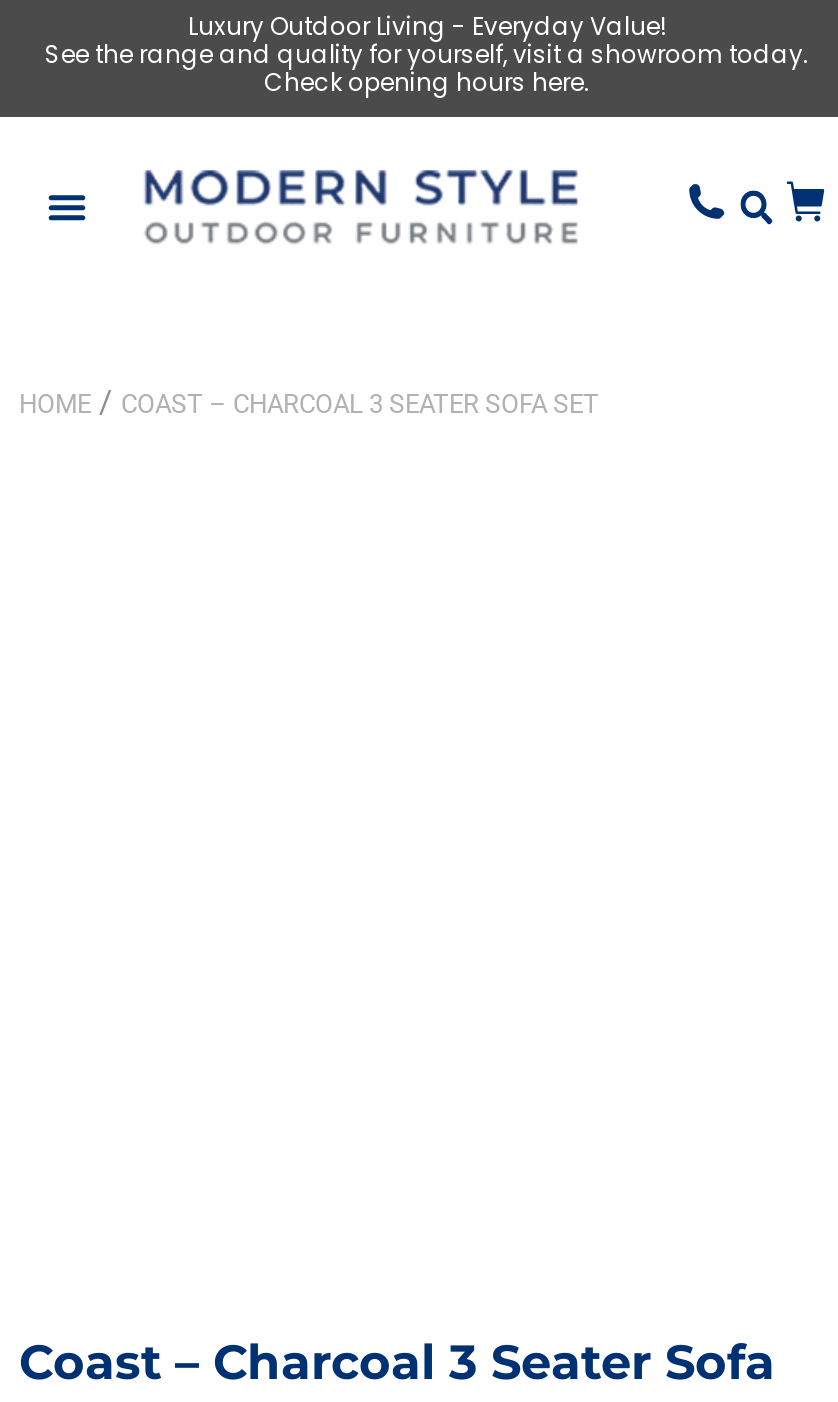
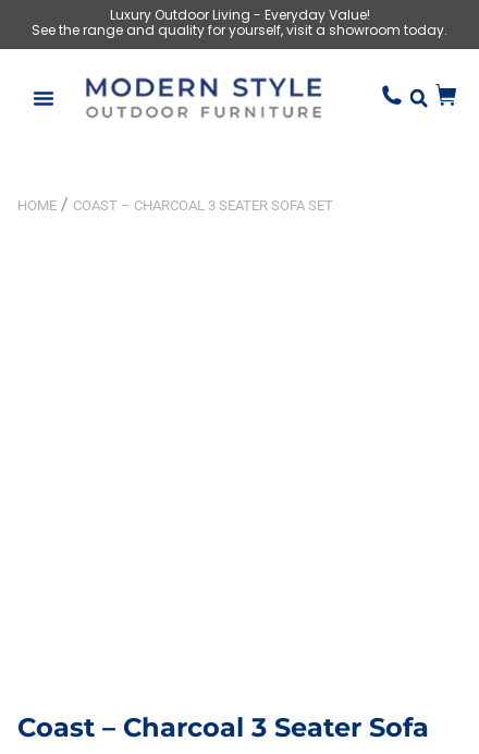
- Check opening hours here.
